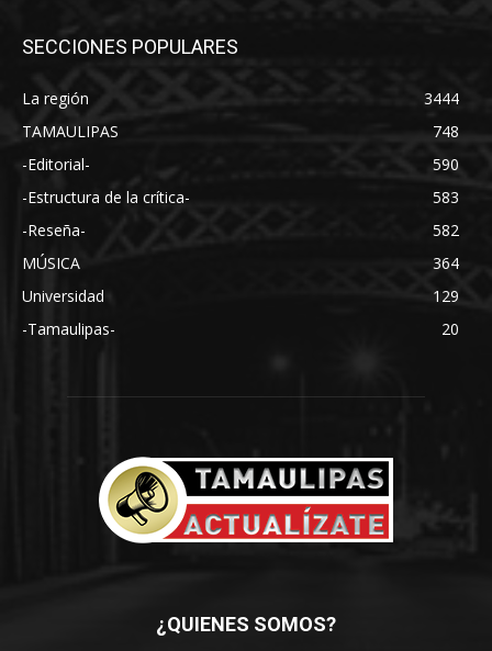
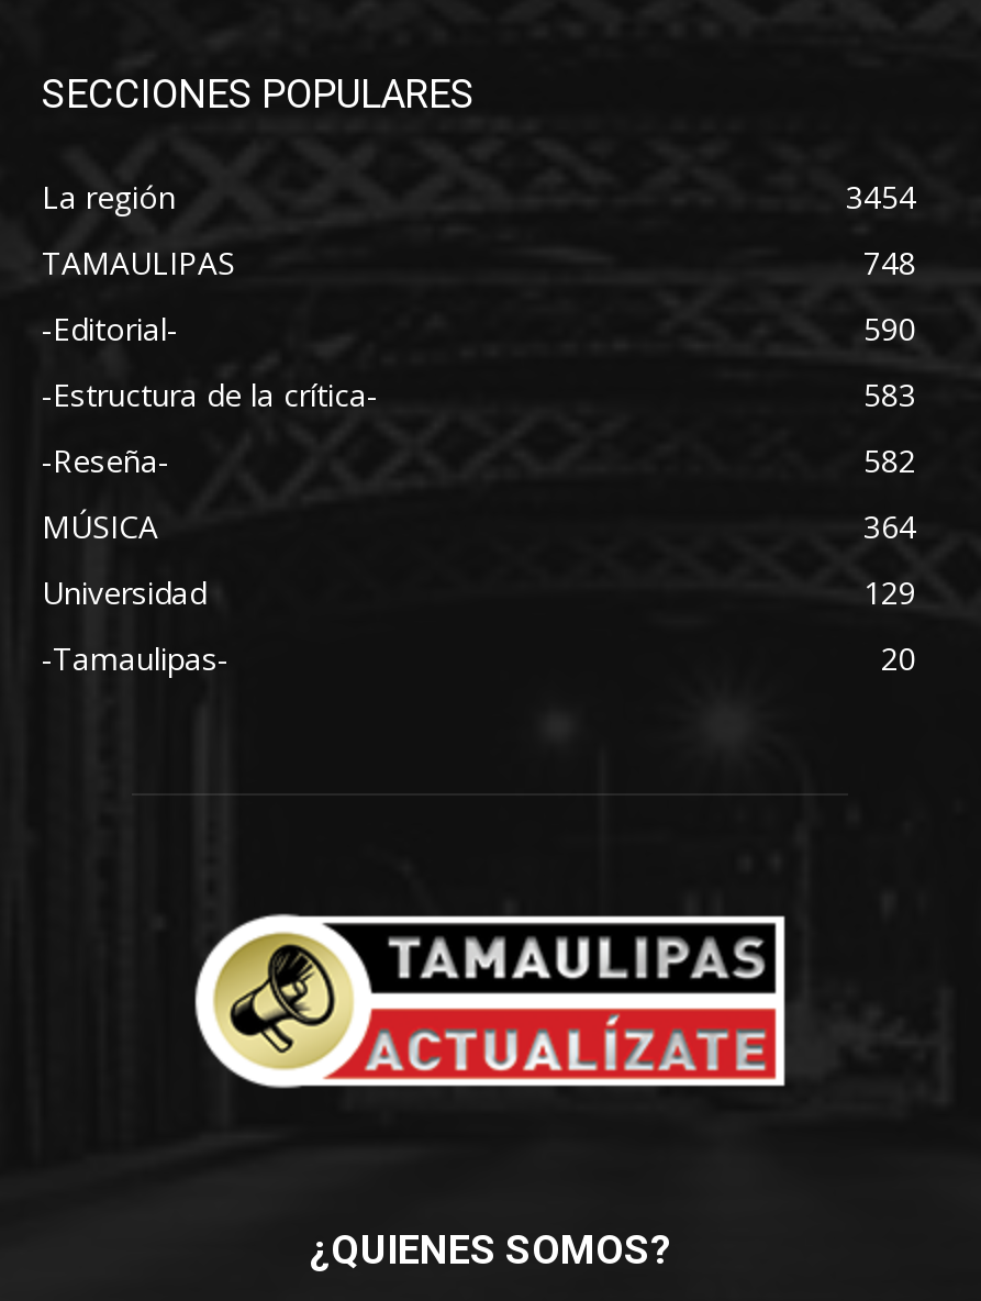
- 3444
+ 3454
